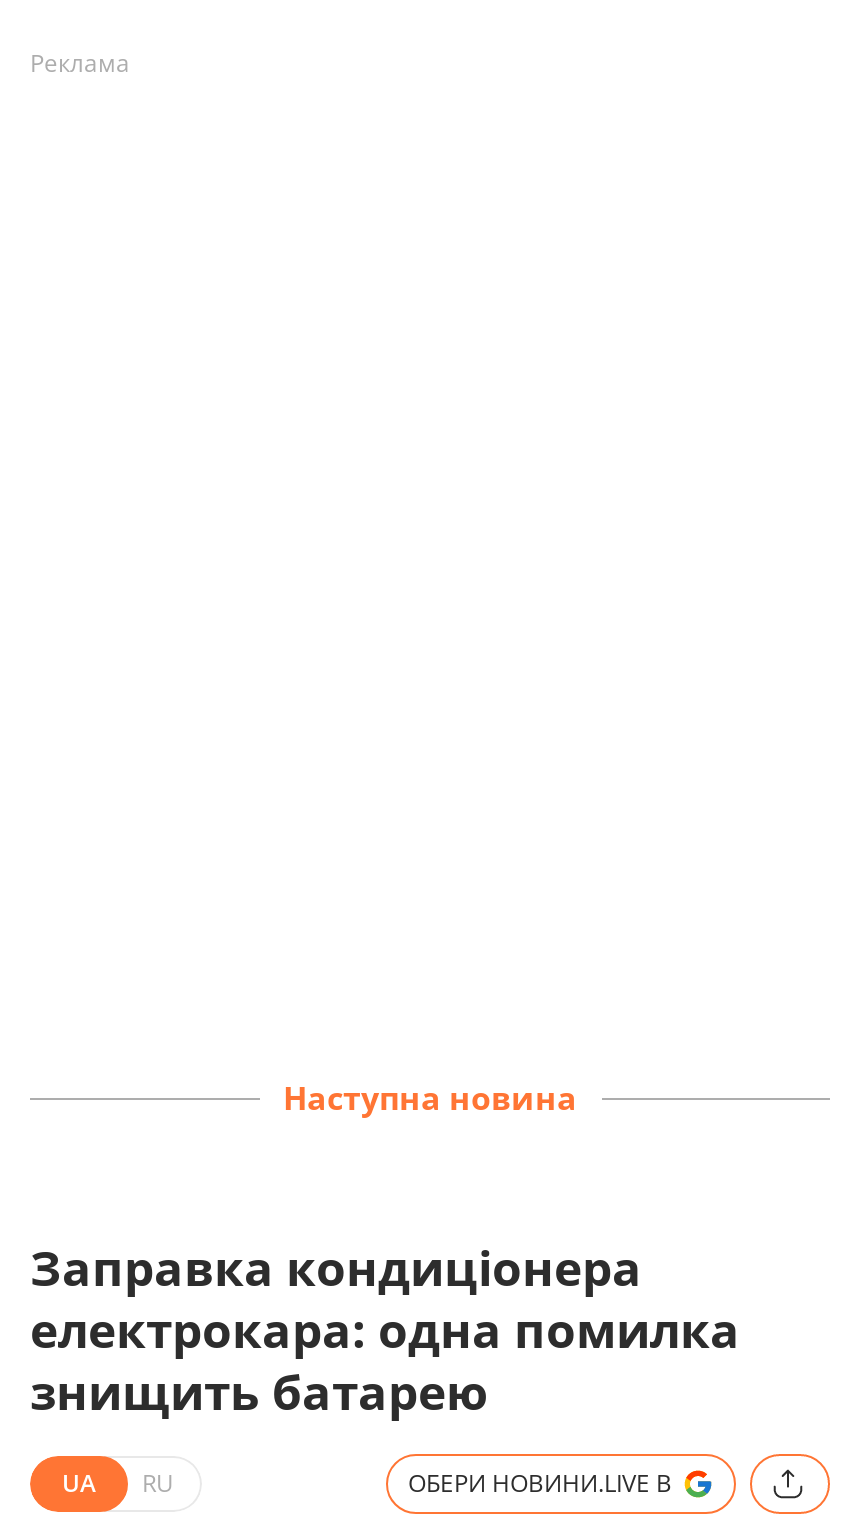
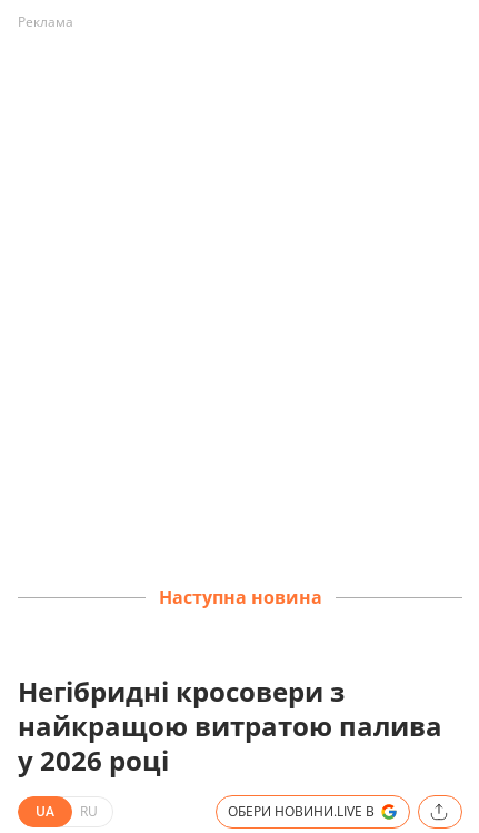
- Заправка кондиціонера
- електрокара: одна помилка
- знищить батарею
+ Негібридні кросовери з
+ найкращою витратою палива
+ у 2026 році
